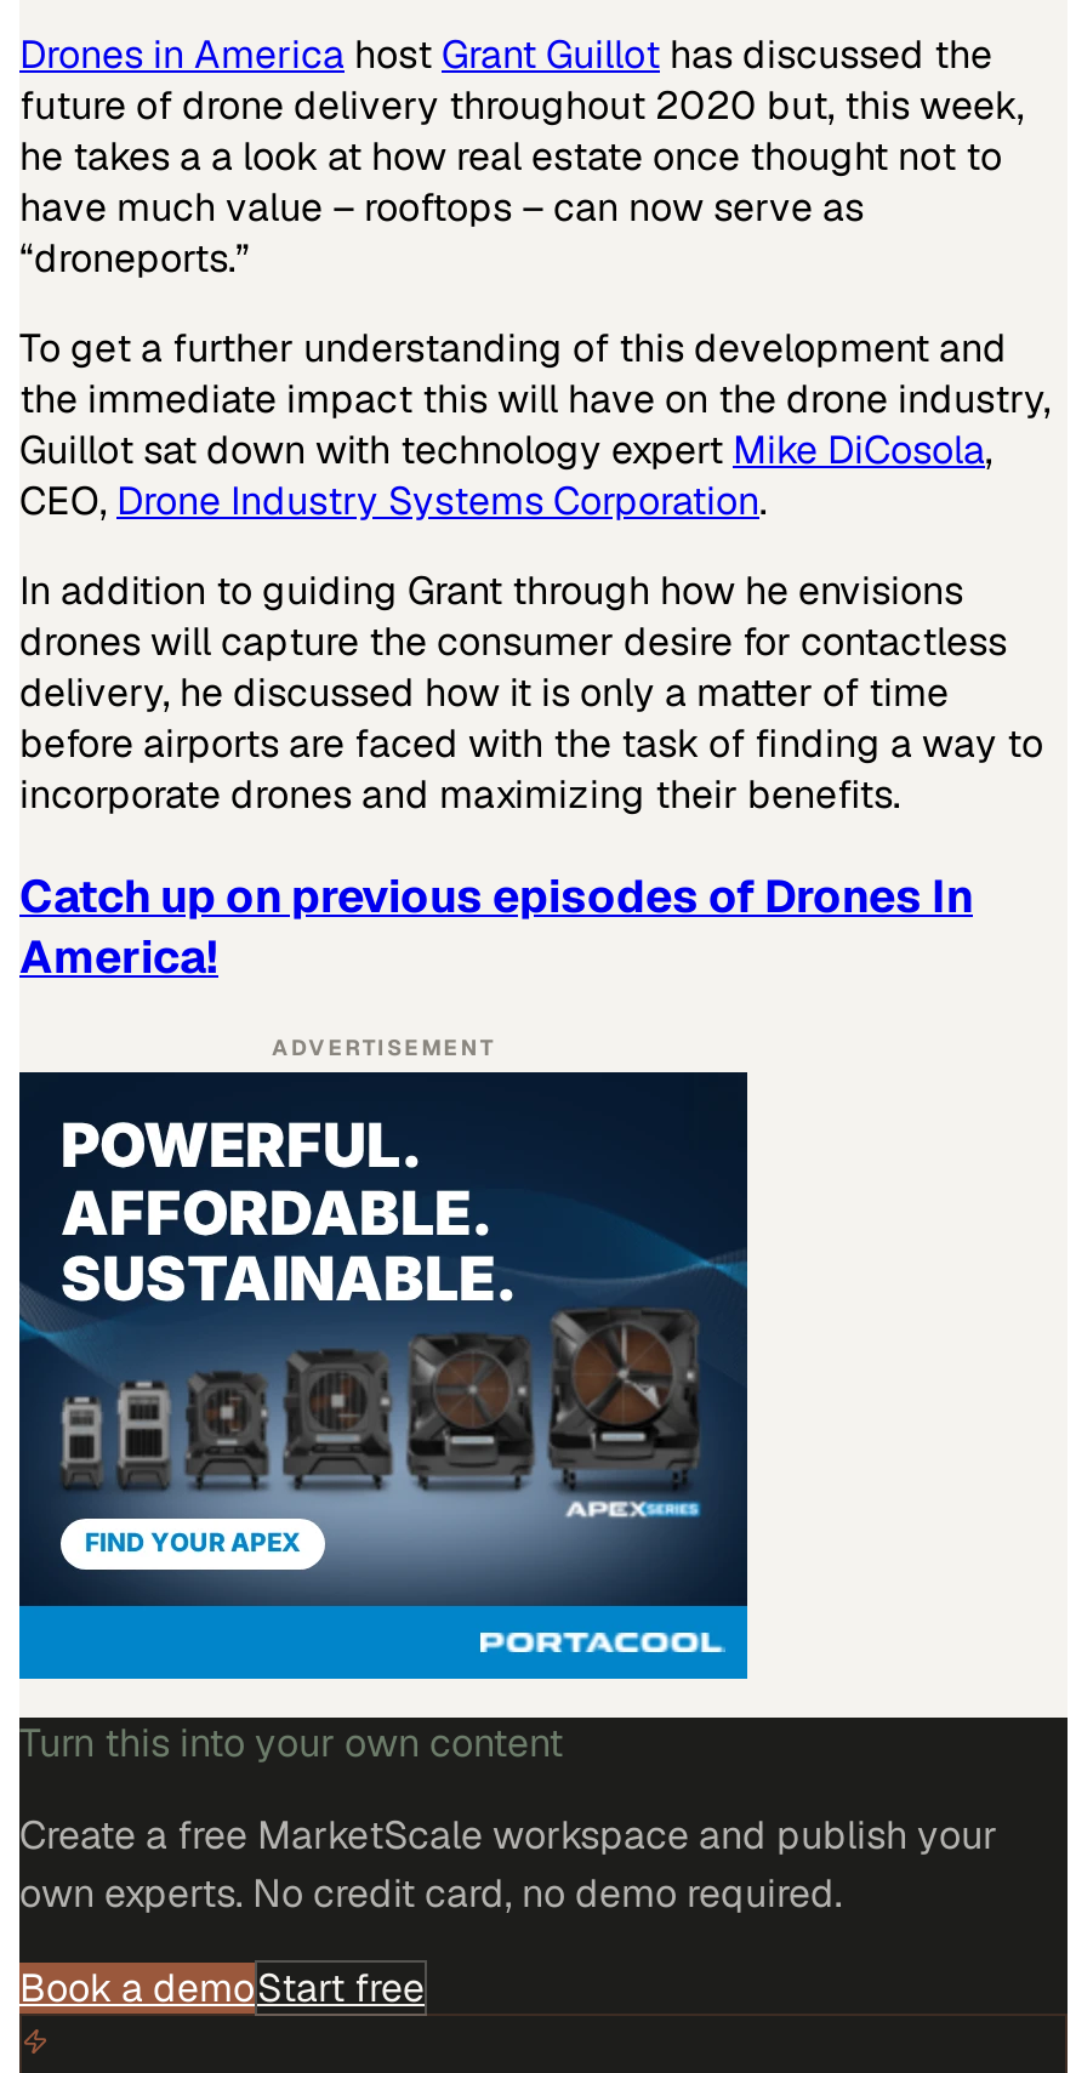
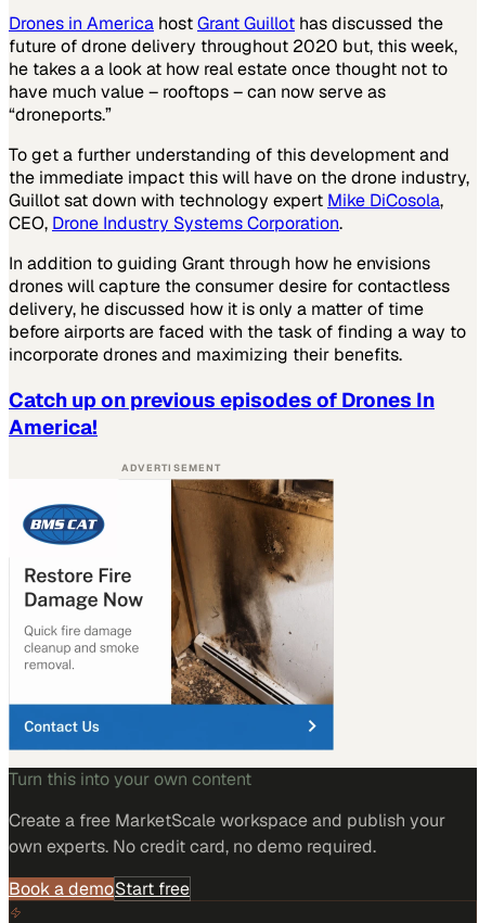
- [image]
+ [image]
